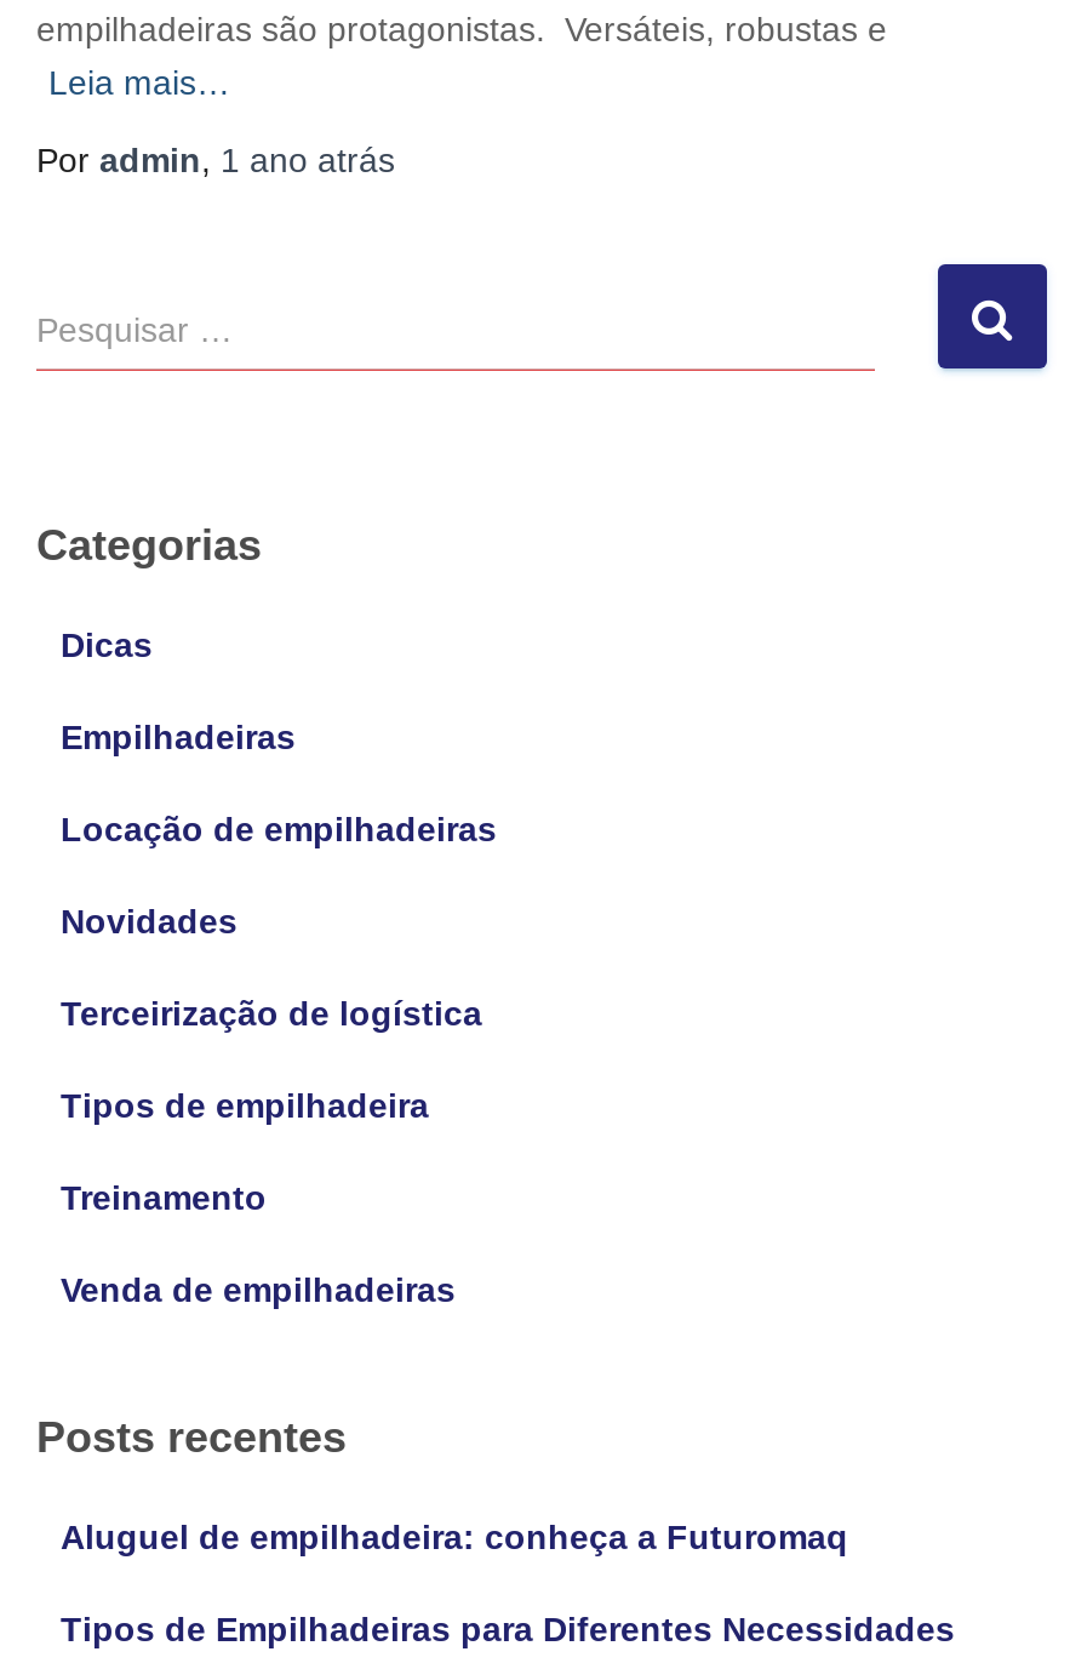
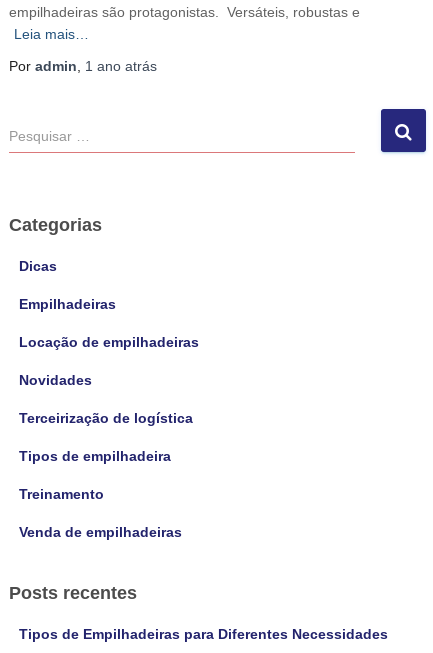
- Aluguel de empilhadeira: conheça a Futuromaq
